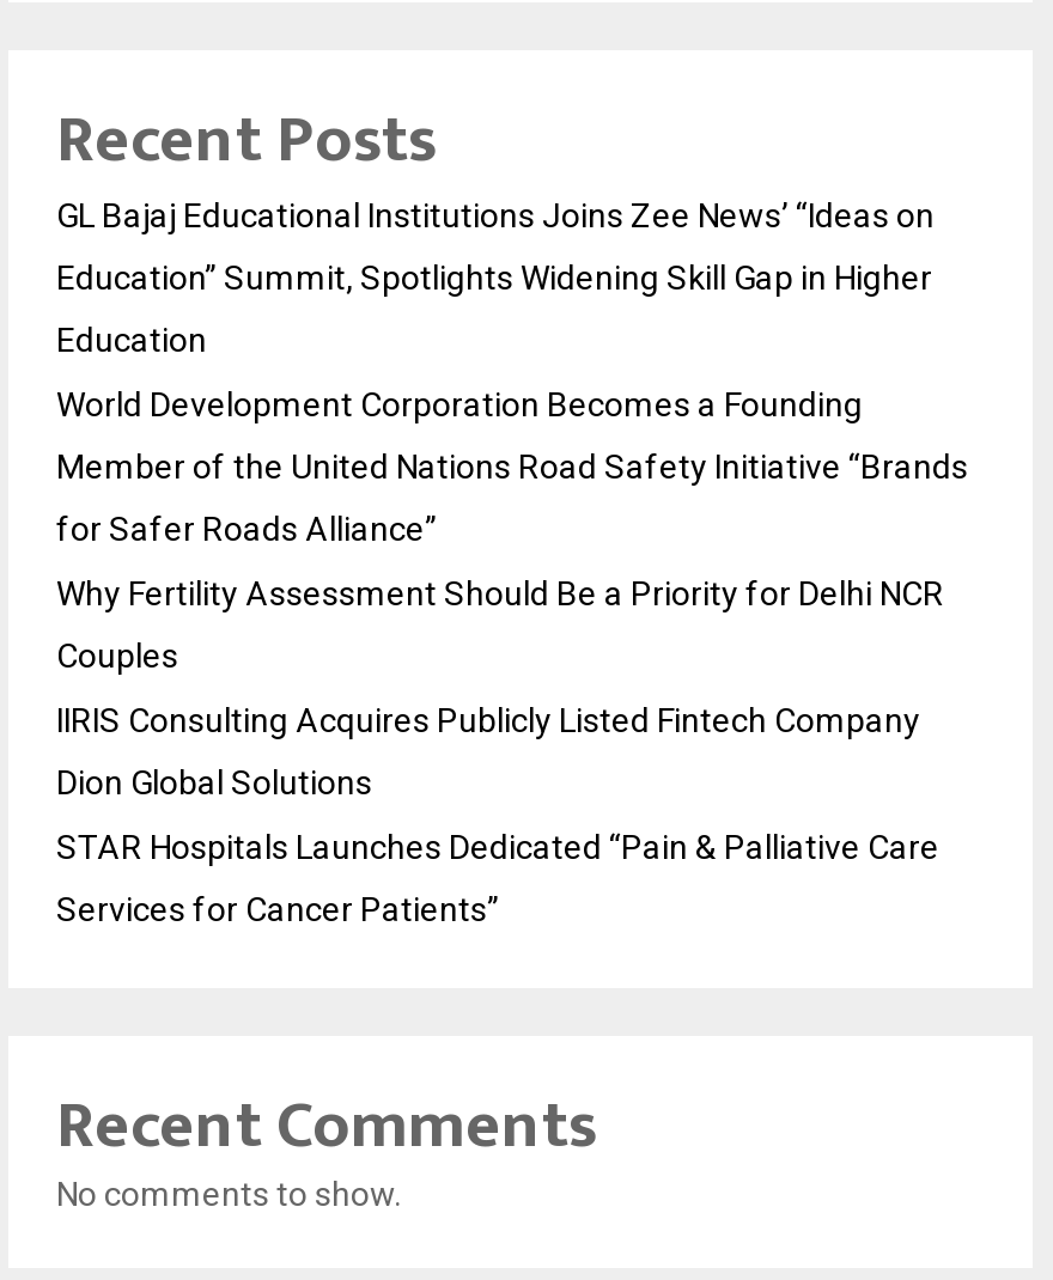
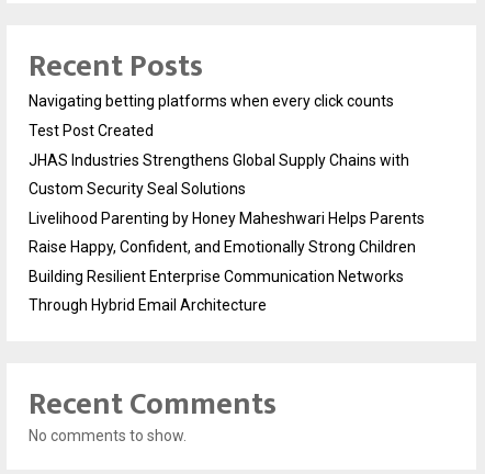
- GL Bajaj Educational Institutions Joins Zee News’ “Ideas on
- Education” Summit, Spotlights Widening Skill Gap in Higher
- Education
- World Development Corporation Becomes a Founding
- Member of the United Nations Road Safety Initiative “Brands
- for Safer Roads Alliance”
- Why Fertility Assessment Should Be a Priority for Delhi NCR
- Couples
- IIRIS Consulting Acquires Publicly Listed Fintech Company
- Dion Global Solutions
- STAR Hospitals Launches Dedicated “Pain & Palliative Care
- Services for Cancer Patients”
+ Navigating betting platforms when every click counts
+ Test Post Created
+ JHAS Industries Strengthens Global Supply Chains with
+ Custom Security Seal Solutions
+ Livelihood Parenting by Honey Maheshwari Helps Parents
+ Raise Happy, Confident, and Emotionally Strong Children
+ Building Resilient Enterprise Communication Networks
+ Through Hybrid Email Architecture
